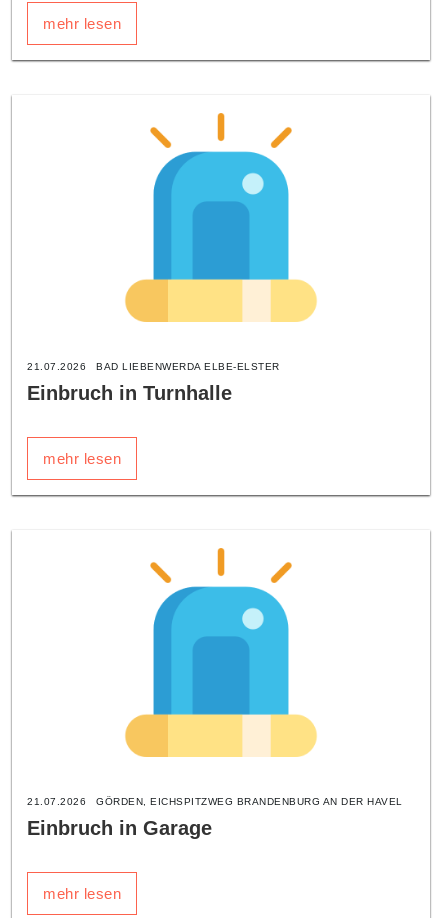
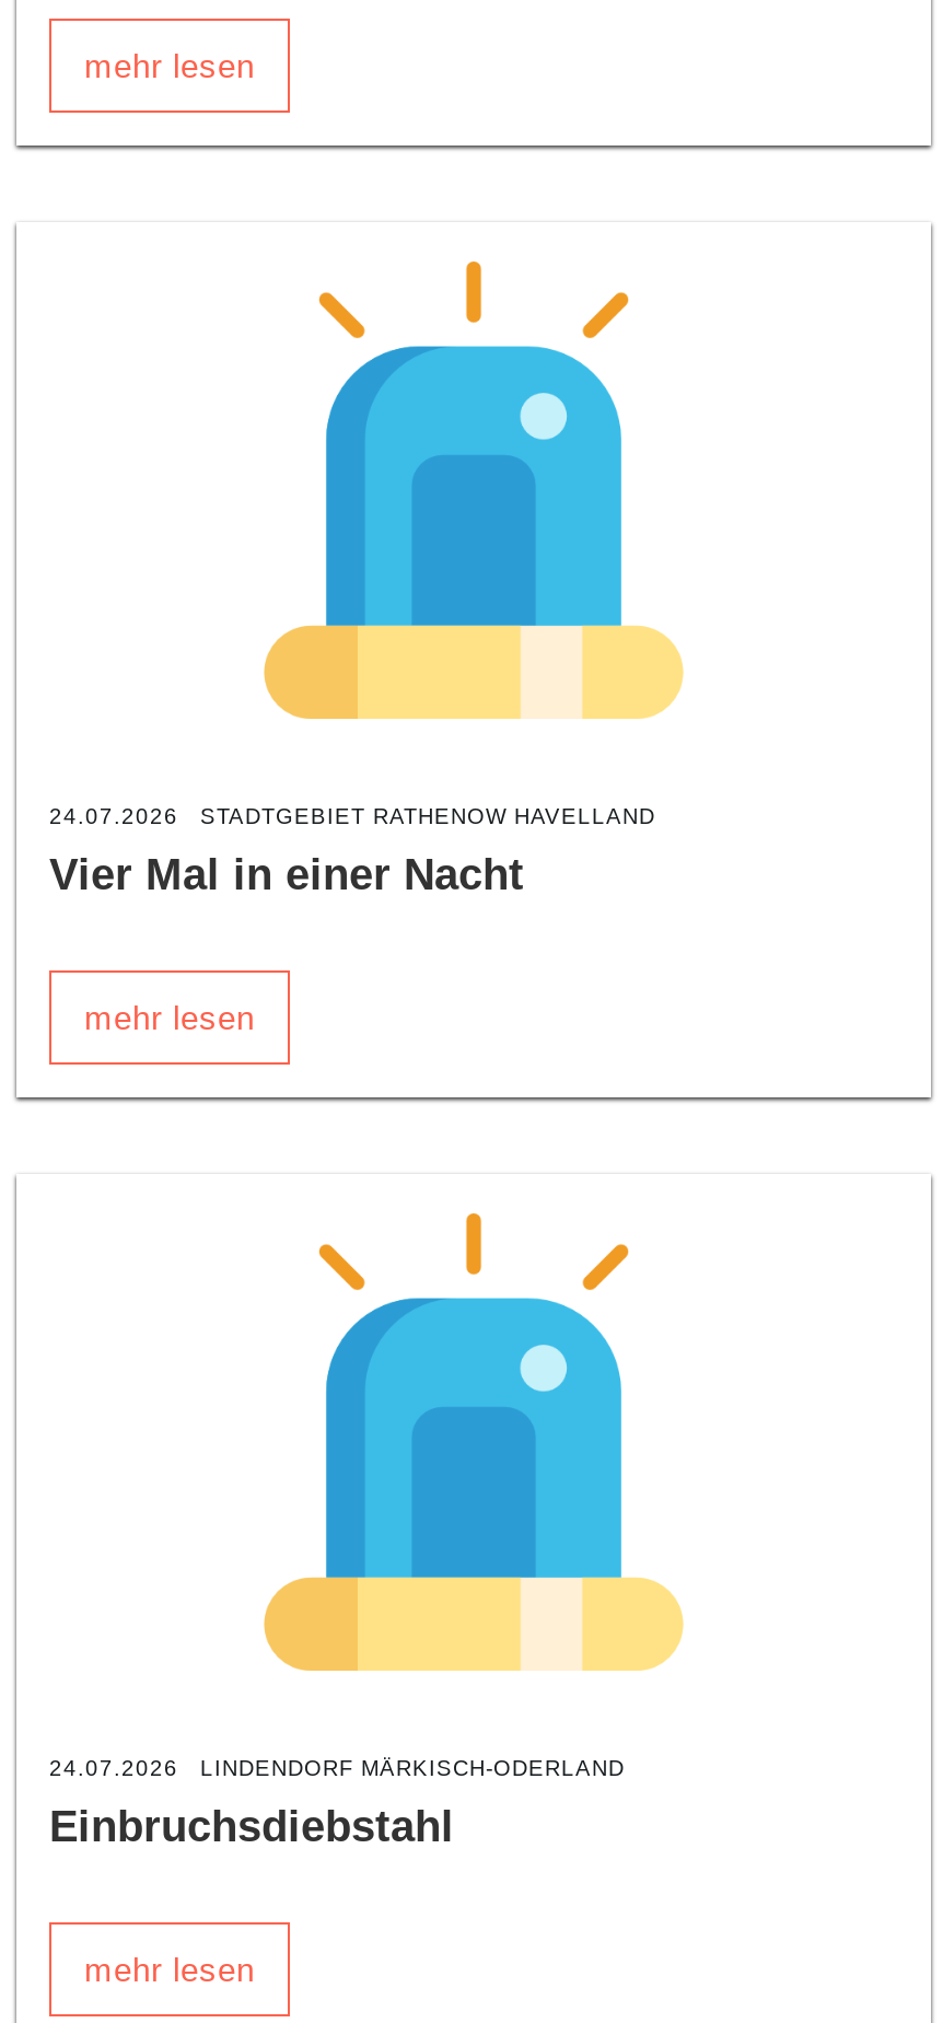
- 21.07.2026
- BAD LIEBENWERDA ELBE-ELSTER
+ 24.07.2026
+ STADTGEBIET RATHENOW HAVELLAND

- Einbruch in Turnhalle
+ Vier Mal in einer Nacht

- 21.07.2026
- GÖRDEN, EICHSPITZWEG BRANDENBURG AN DER HAVEL
+ 24.07.2026
+ LINDENDORF MÄRKISCH-ODERLAND

- Einbruch in Garage
+ Einbruchsdiebstahl
